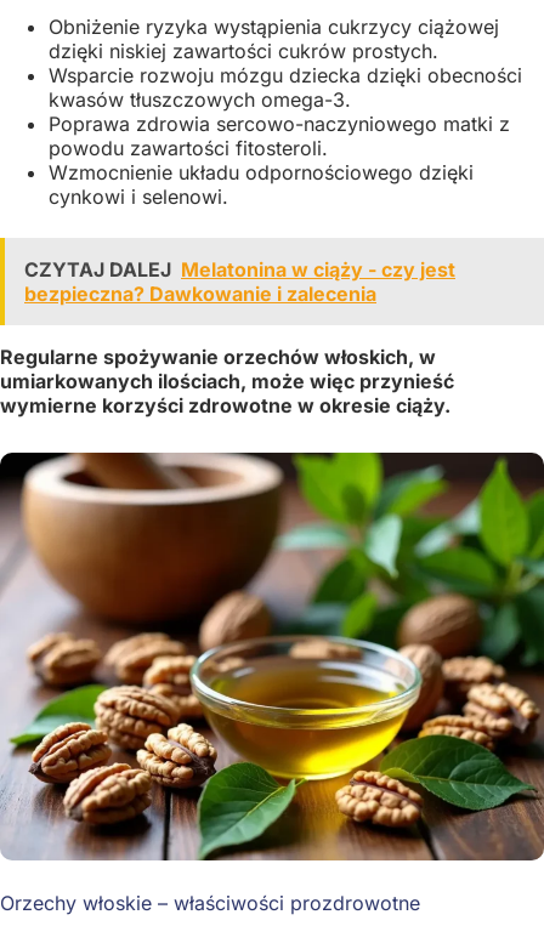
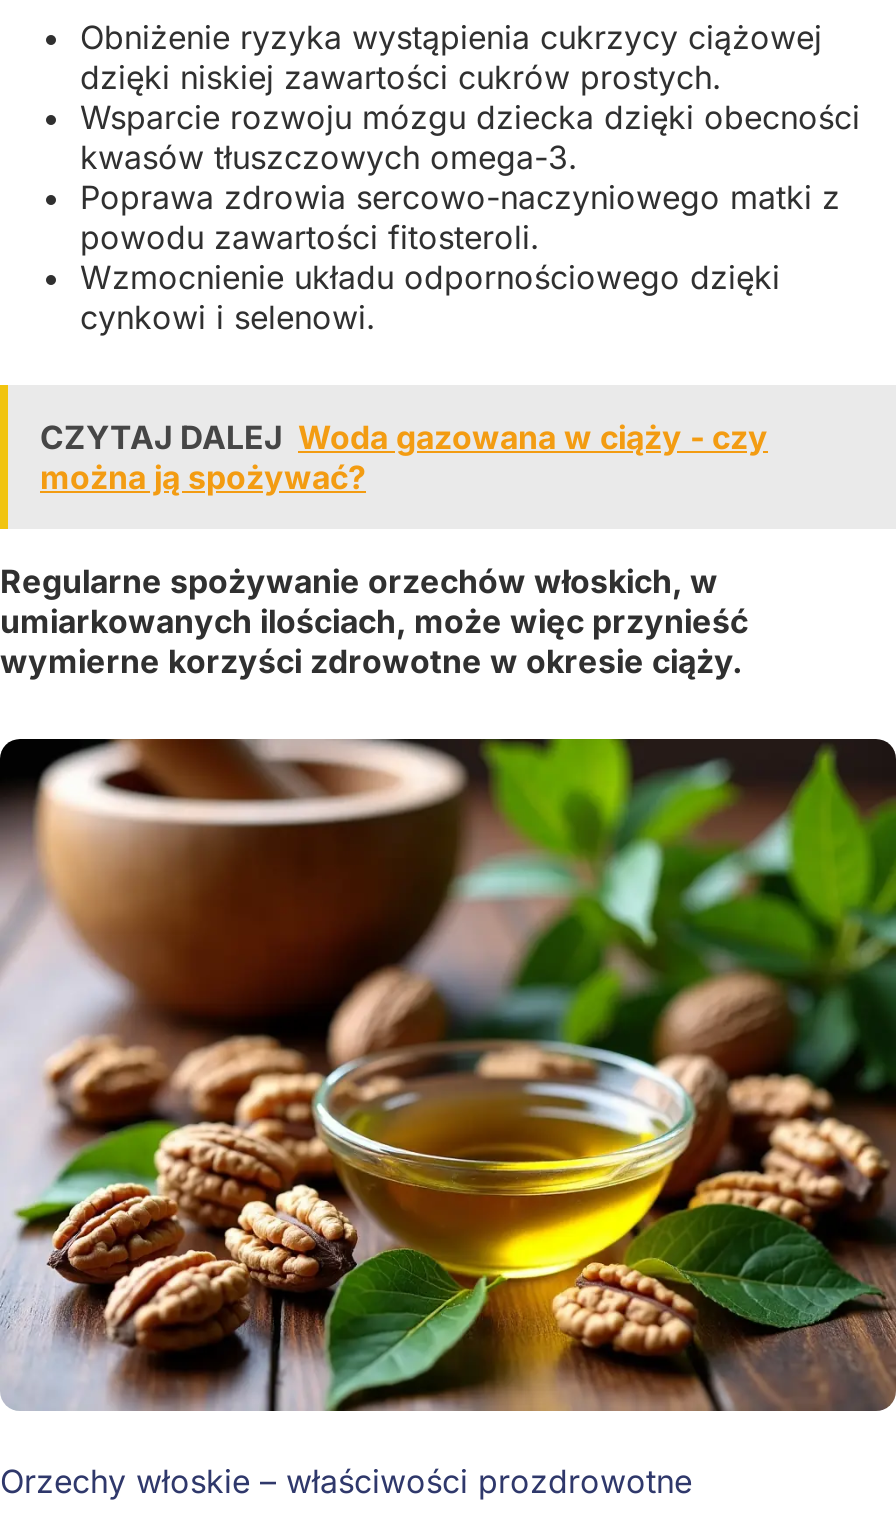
- CZYTAJ DALEJ Melatonina w ciąży - czy jest
- bezpieczna? Dawkowanie i zalecenia
+ CZYTAJ DALEJ Woda gazowana w ciąży - czy
+ można ją spożywać?
